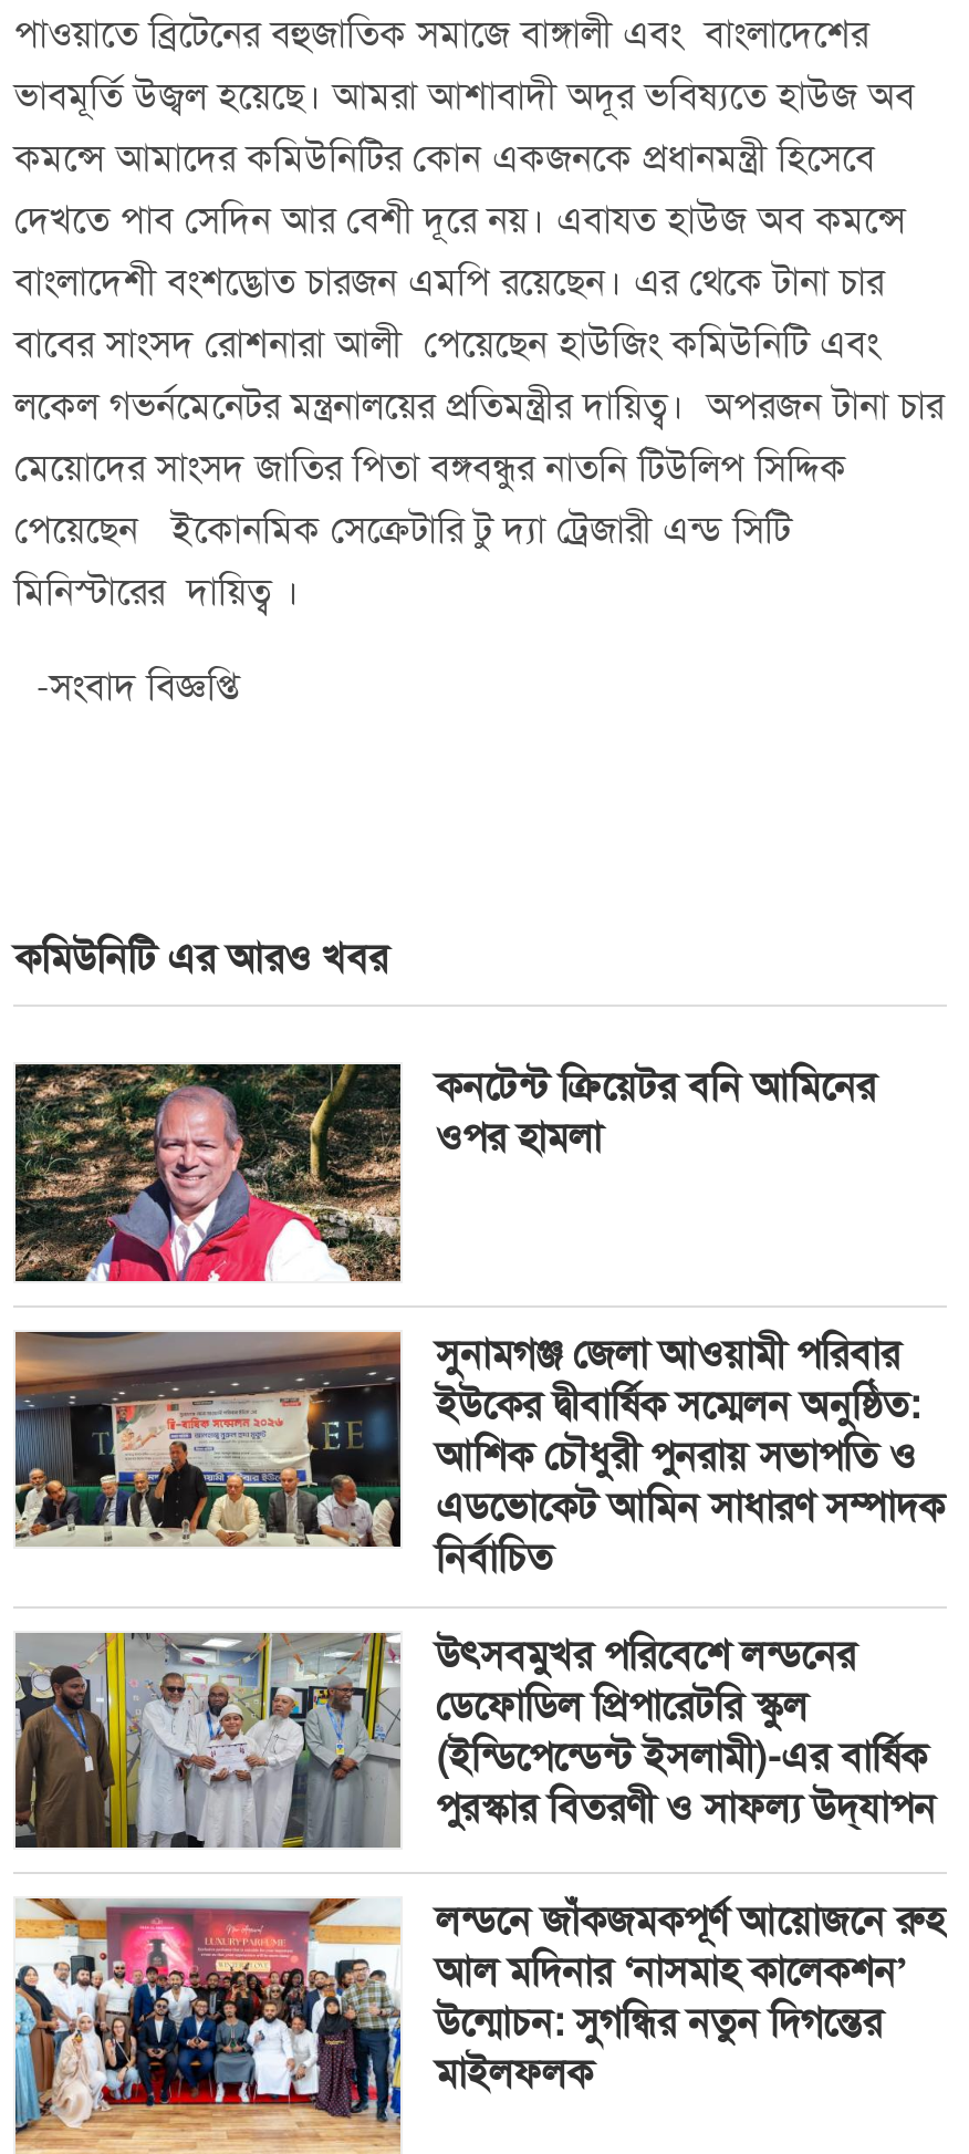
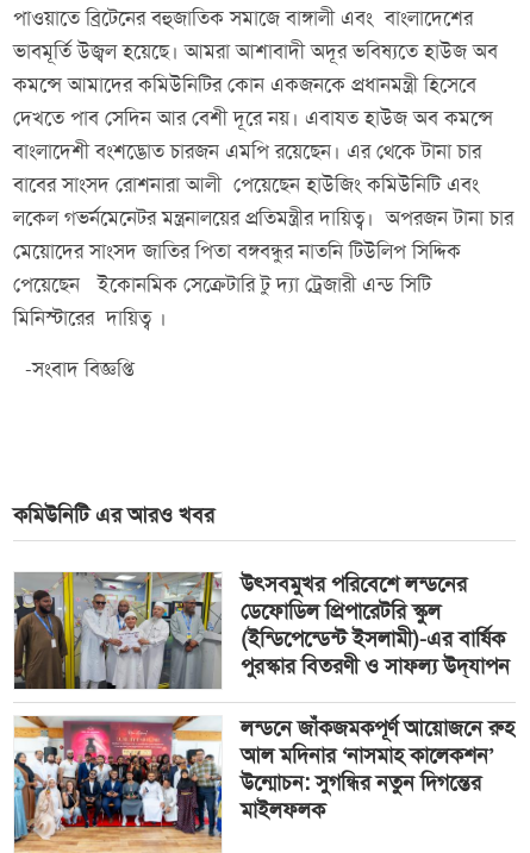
- [image]
- কনটেন্ট ক্রিয়েটর বনি আমিনের
- ওপর হামলা

- [image]
- সুনামগঞ্জ জেলা আওয়ামী পরিবার
- ইউকের দ্বীবার্ষিক সম্মেলন অনুষ্ঠিত:
- আশিক চৌধুরী পুনরায় সভাপতি ও
- এডভোকেট আমিন সাধারণ সম্পাদক
- নির্বাচিত
